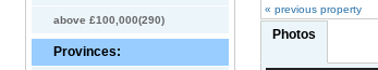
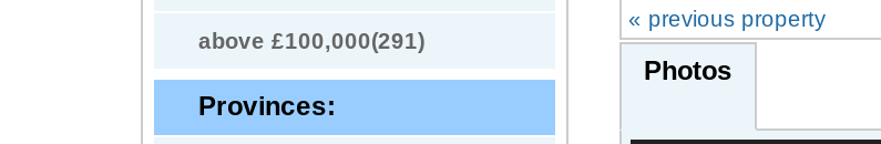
- above £100,000(290)
+ above £100,000(291)
